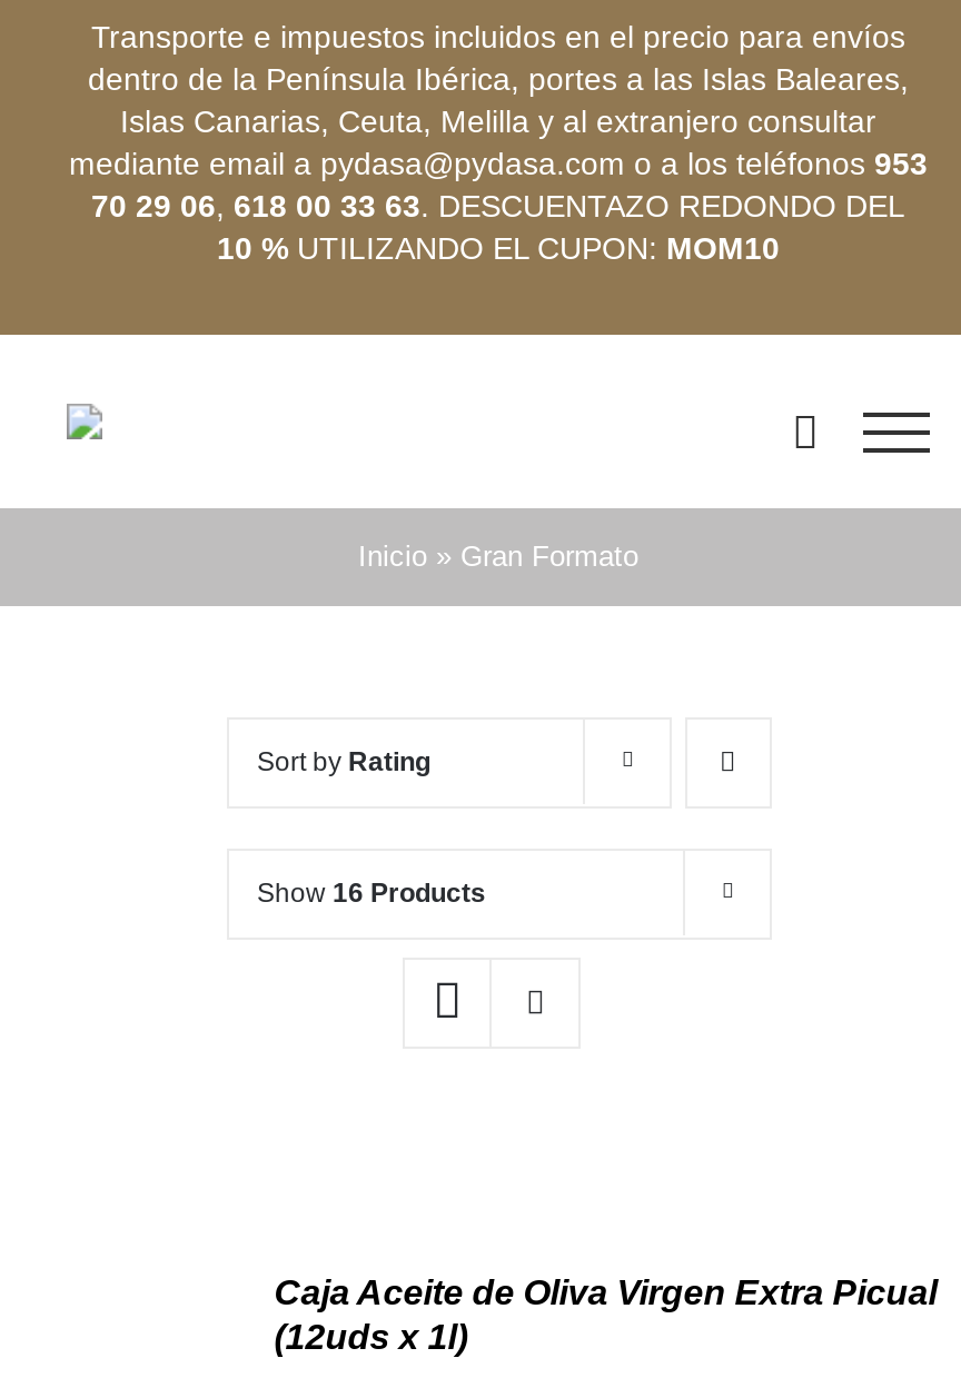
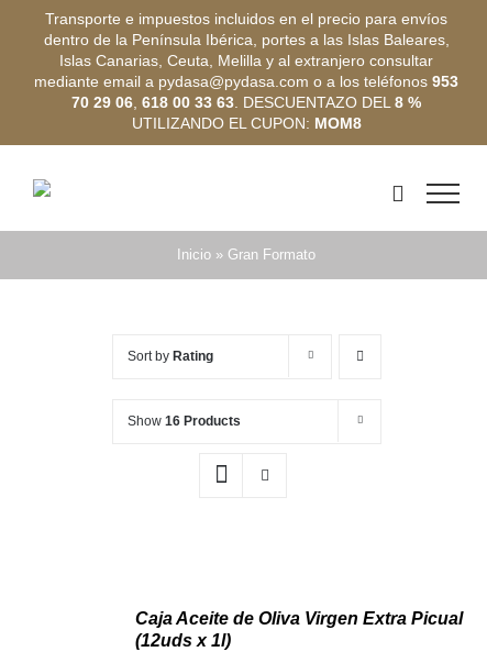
- 70 29 06, 618 00 33 63. DESCUENTAZO REDONDO DEL
- 10% UTILIZANDO EL CUPON: MOM10
+ 70 29 06, 618 00 33 63. DESCUENTAZO DEL 8 %
+ UTILIZANDO EL CUPON: MOM8
